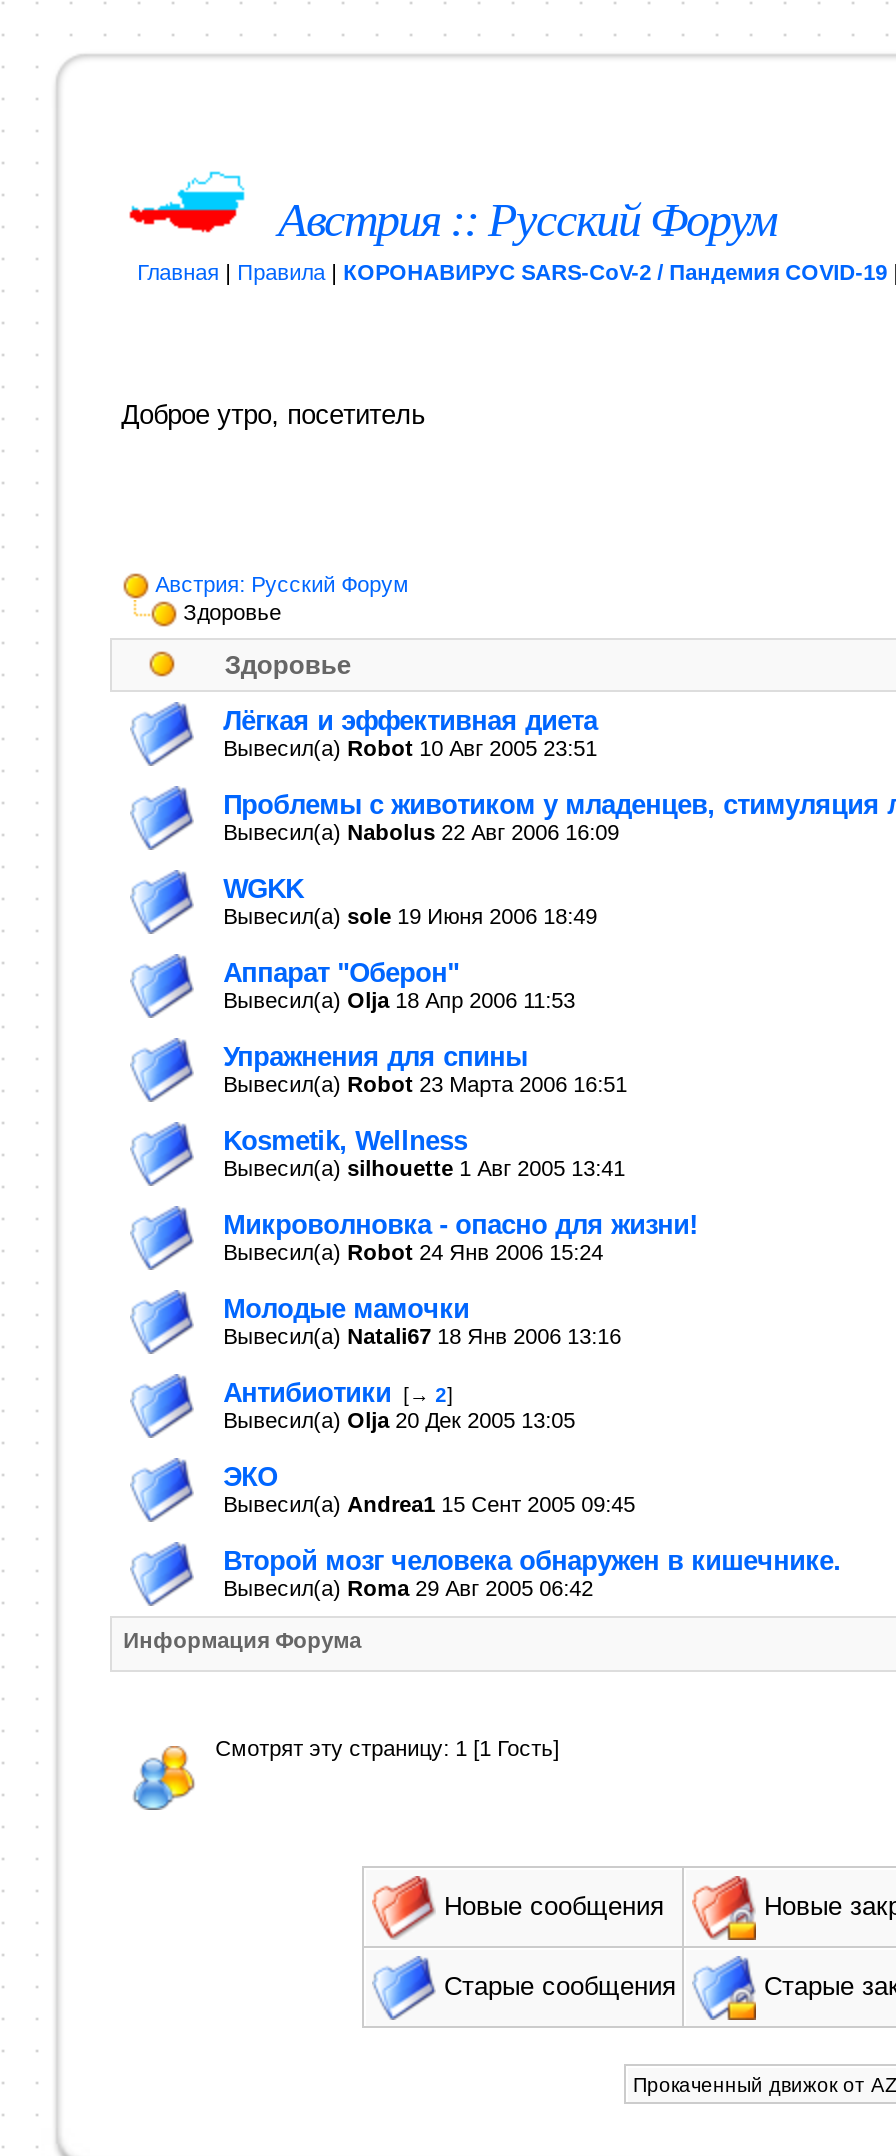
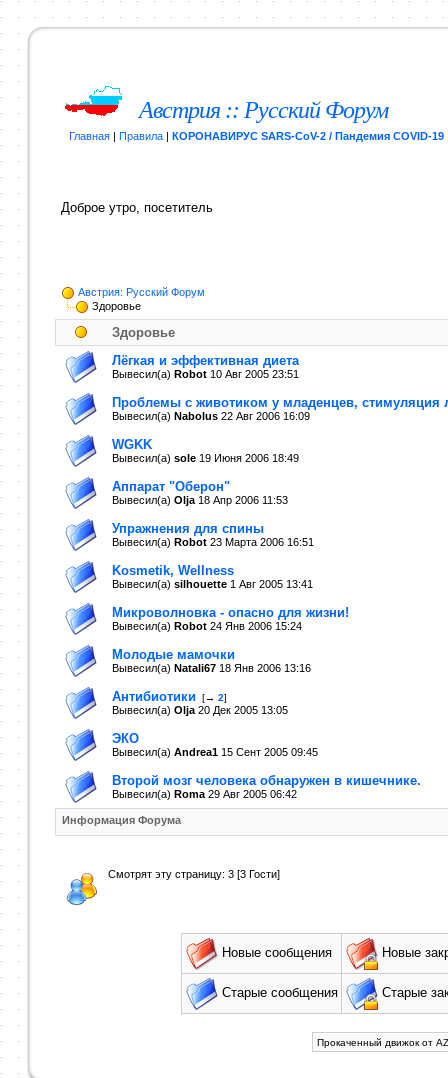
- Смотрят эту страницу: 1 [1 Гость]
+ Смотрят эту страницу: 3 [3 Гости]
